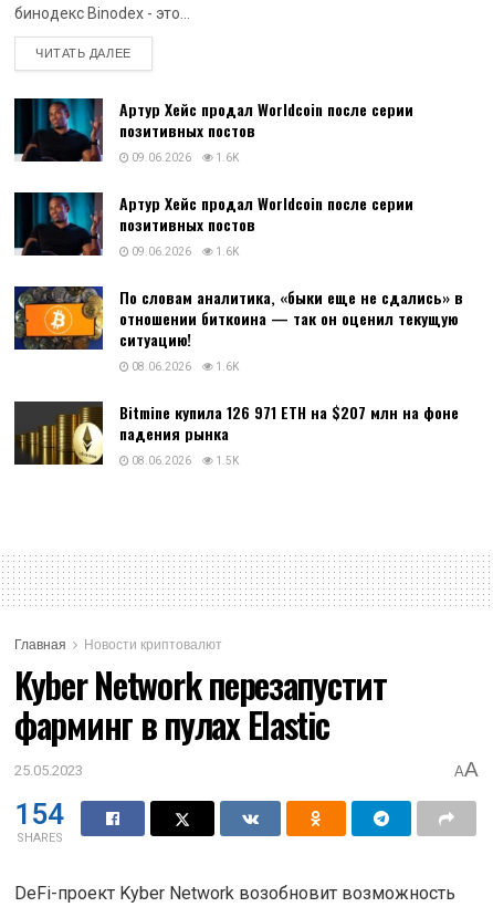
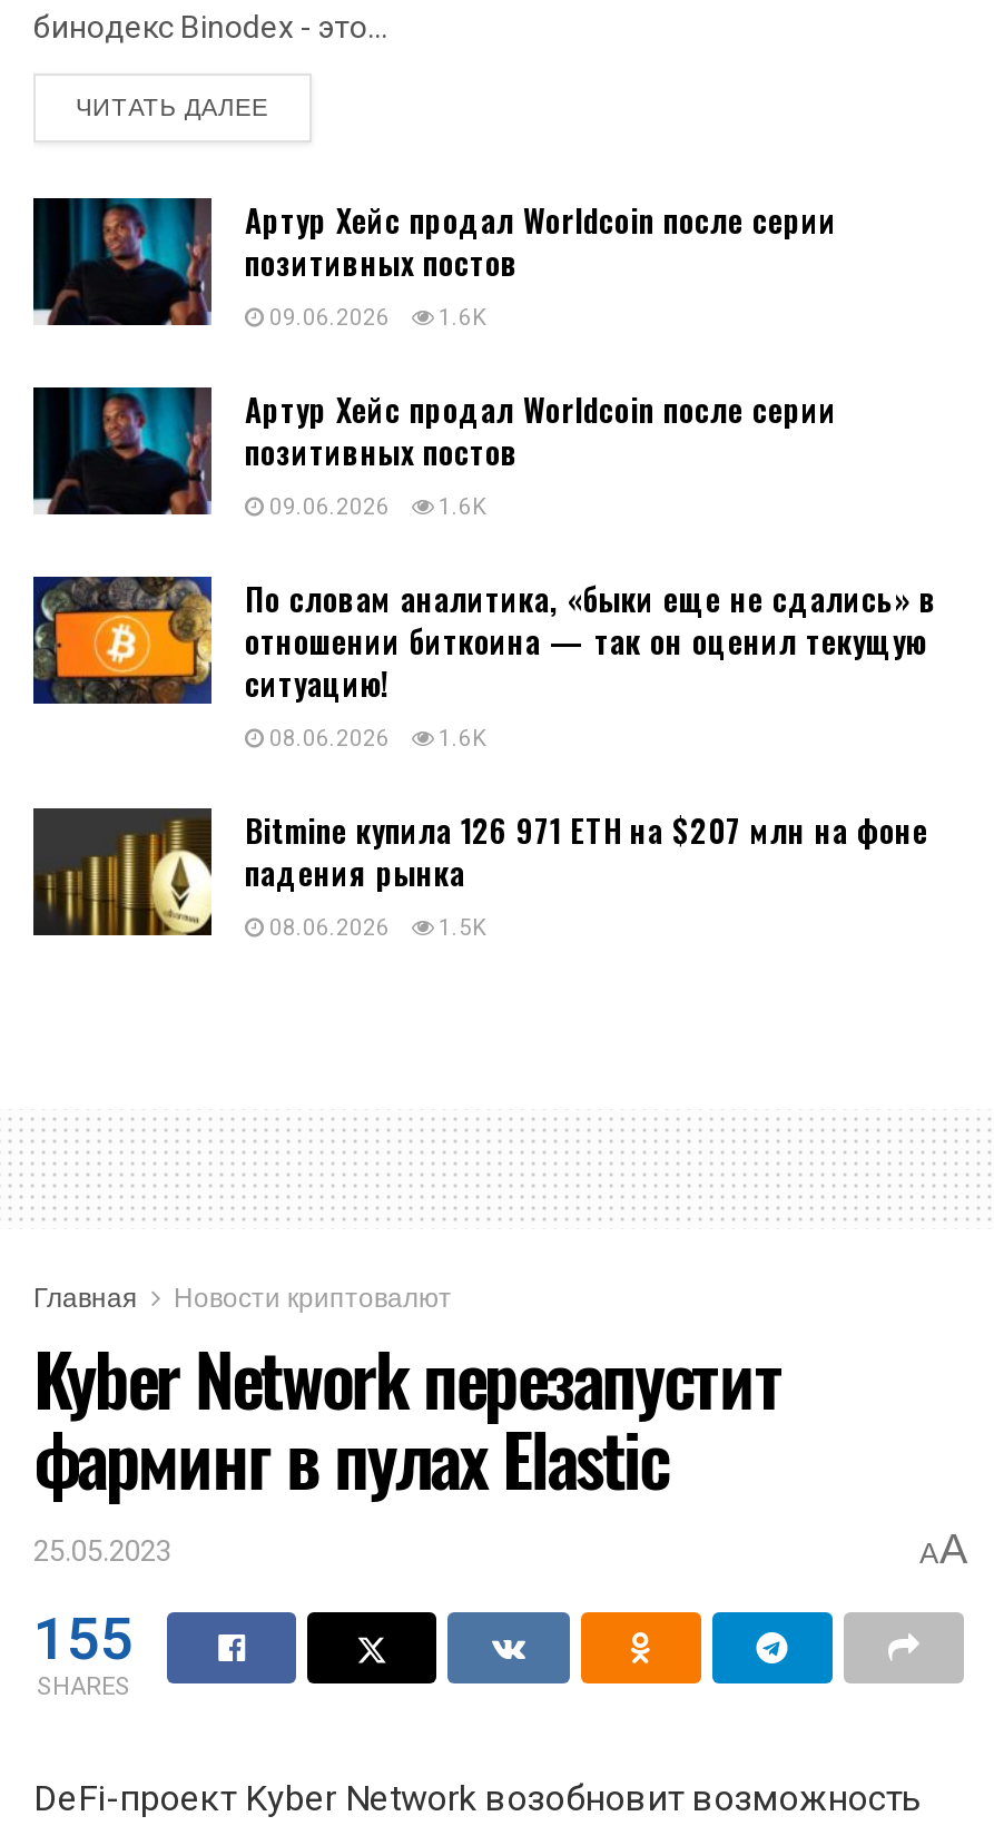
- 154
+ 155
